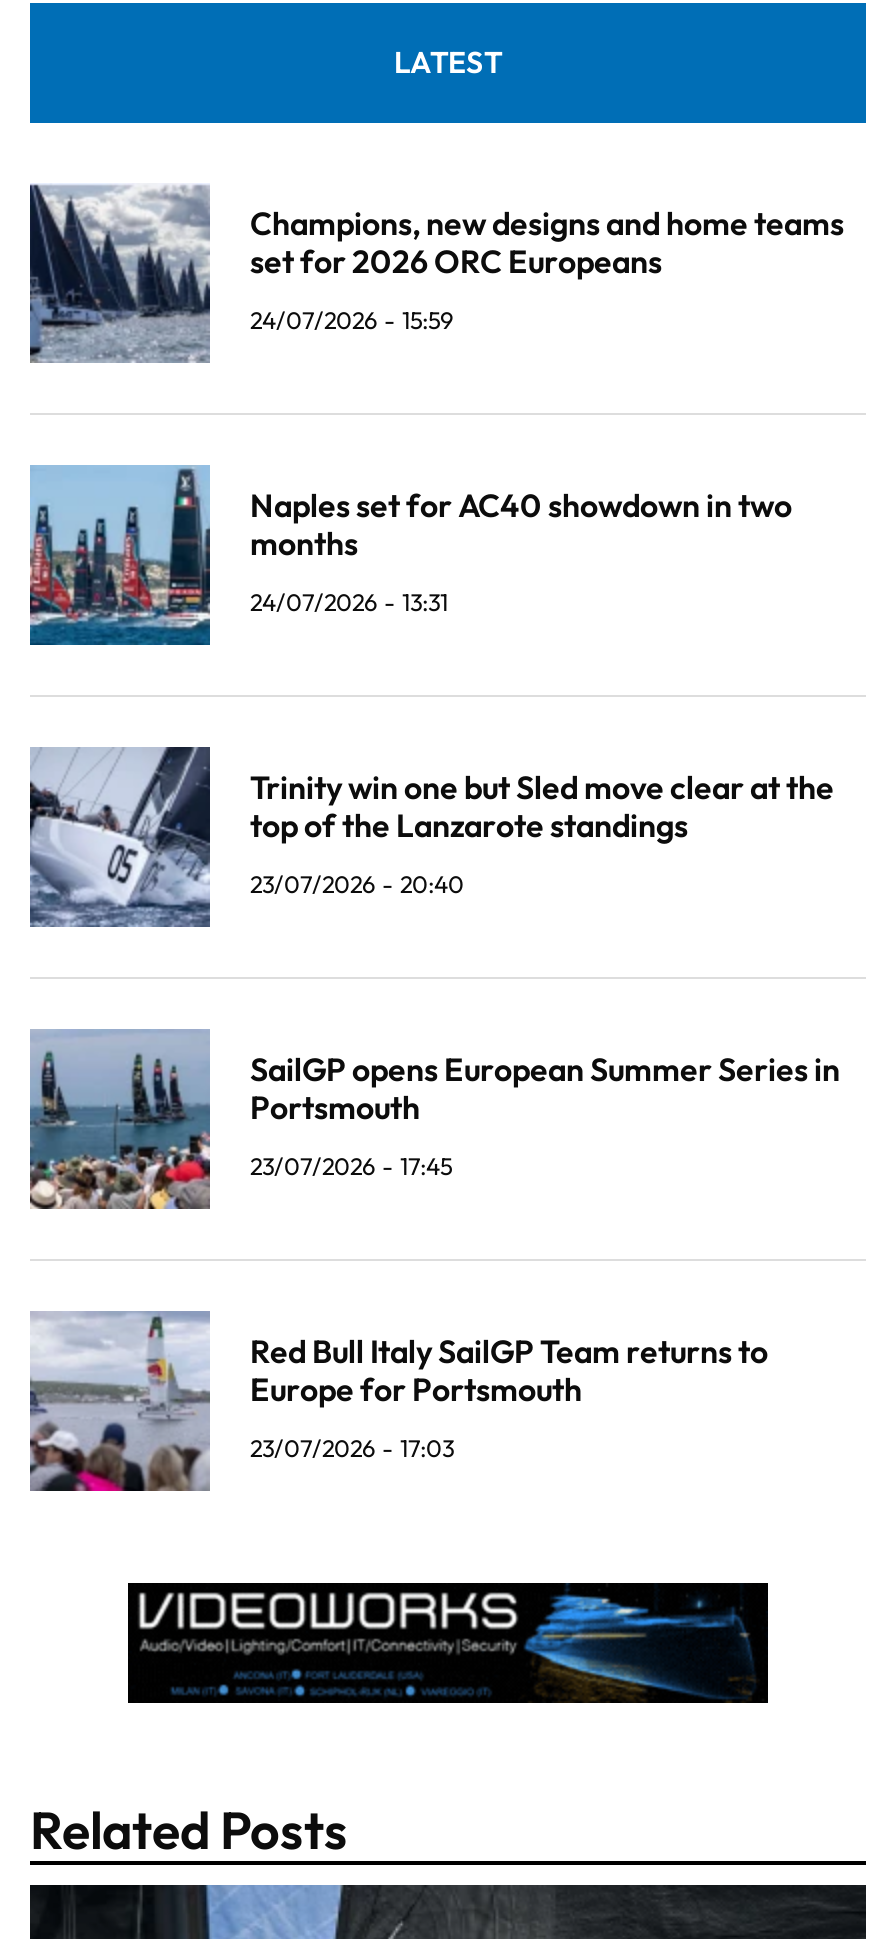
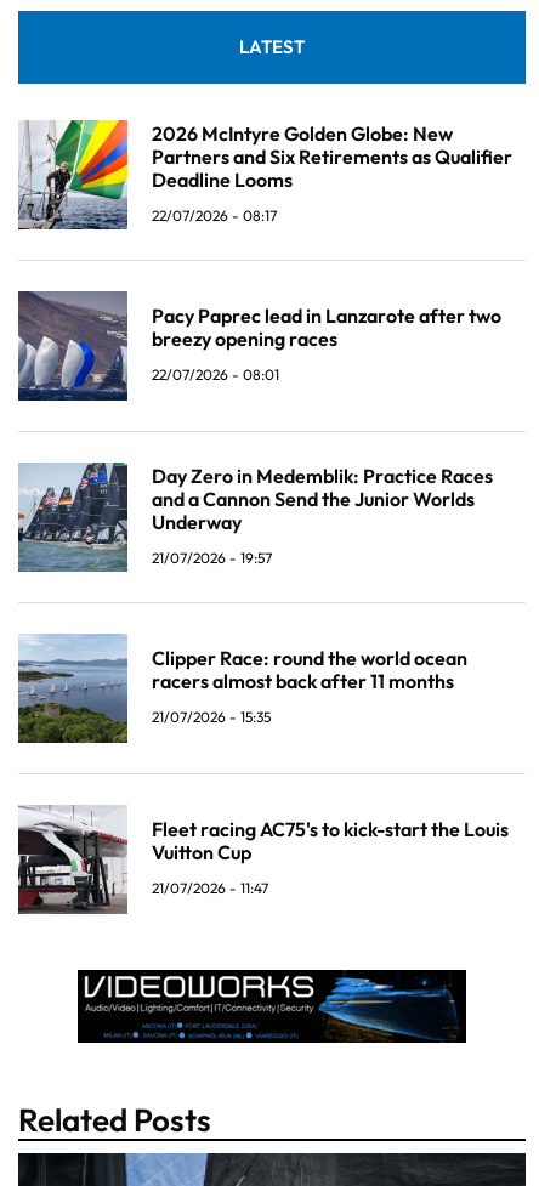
- [image]
- Champions, new designs and home teams
- set for 2026 ORC Europeans
+ [image]
+ 2026 McIntyre Golden Globe: New
+ Partners and Six Retirements as Qualifier
+ Deadline Looms

- 24/07/2026 - 15:59
+ 22/07/2026 - 08:17

- [image]
- Naples set for AC40 showdown in two
- months
+ [image]
+ Pacy Paprec lead in Lanzarote after two
+ breezy opening races

- 24/07/2026 - 13:31
+ 22/07/2026 - 08:01

- [image]
- Trinity win one but Sled move clear at the
- top of the Lanzarote standings
+ [image]
+ Day Zero in Medemblik: Practice Races
+ and a Cannon Send the Junior Worlds
+ Underway

- 23/07/2026 - 20:40
+ 21/07/2026 - 19:57

- [image]
- SailGP opens European Summer Series in
- Portsmouth
+ [image]
+ Clipper Race: round the world ocean
+ racers almost back after 11 months

- 23/07/2026 - 17:45
+ 21/07/2026 - 15:35

- [image]
- Red Bull Italy SailGP Team returns to
- Europe for Portsmouth
+ [image]
+ Fleet racing AC75's to kick-start the Louis
+ Vuitton Cup

- 23/07/2026 - 17:03
+ 21/07/2026 - 11:47
